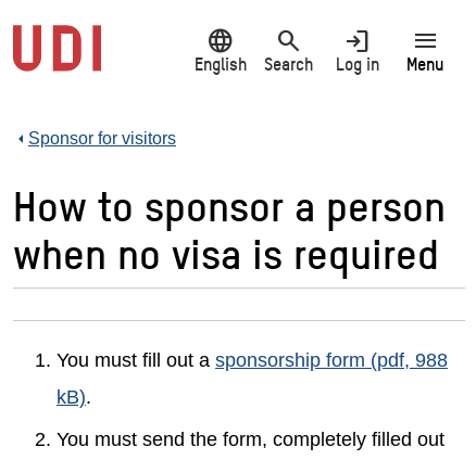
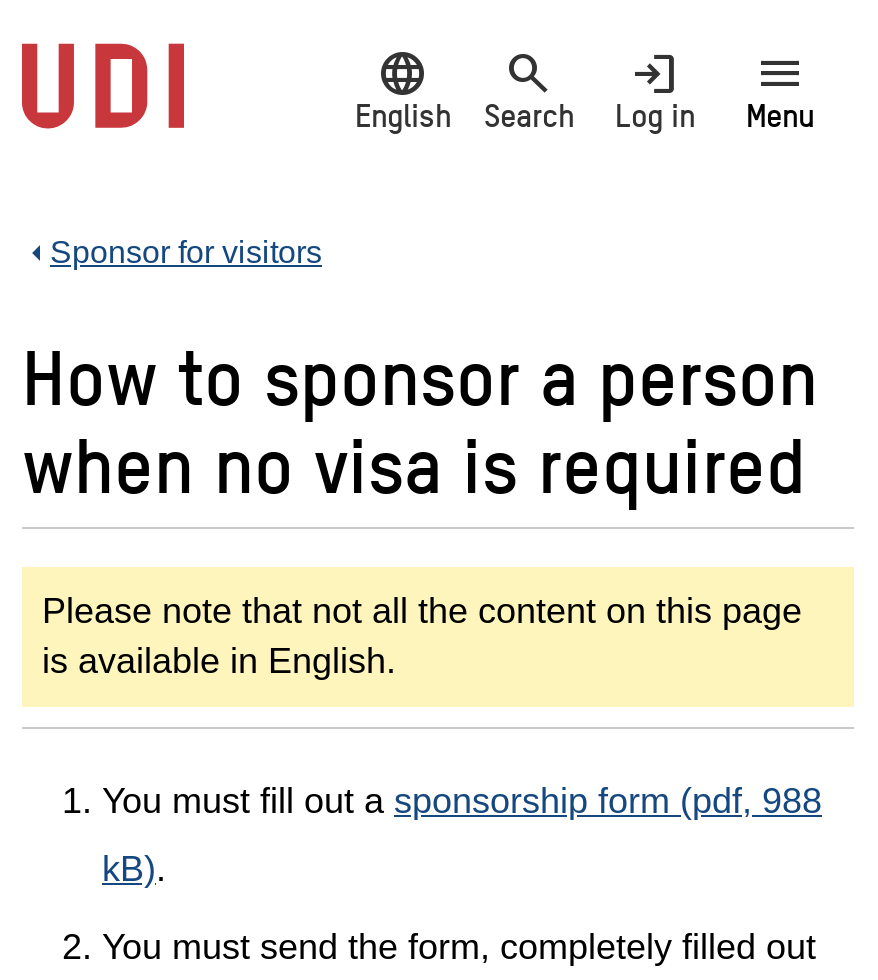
+ Please note that not all the content on this page
+ is available in English.
